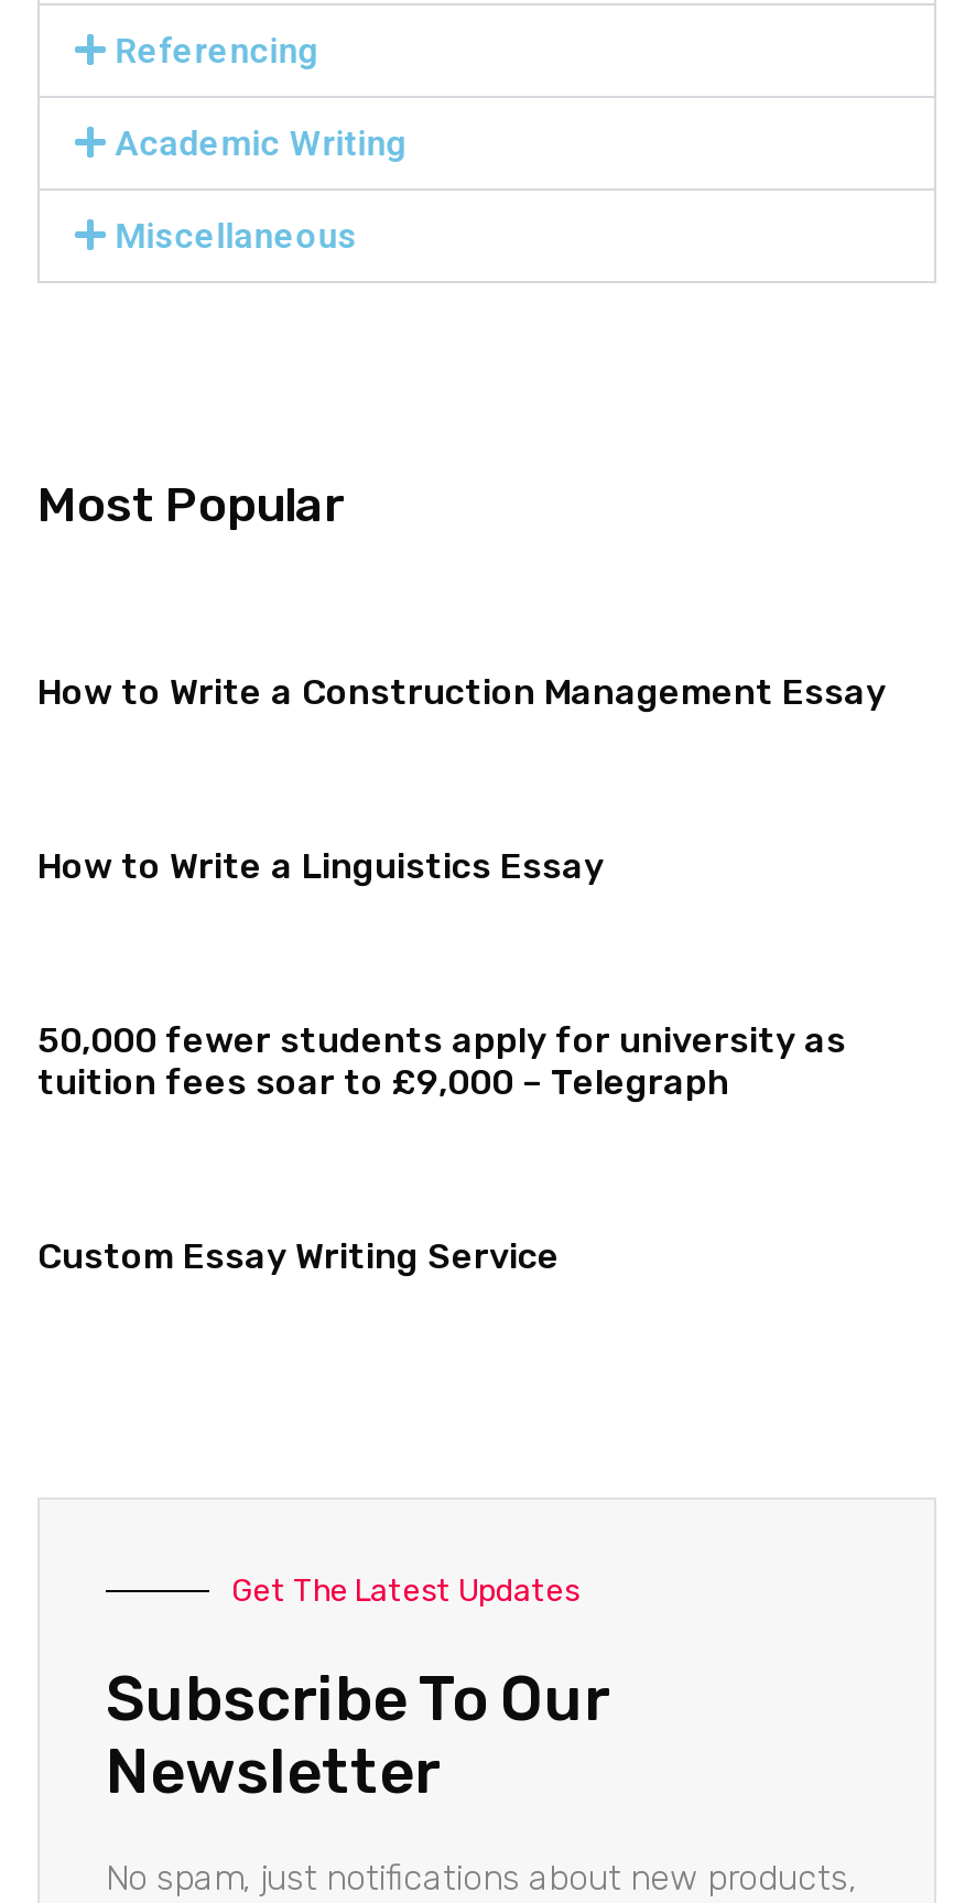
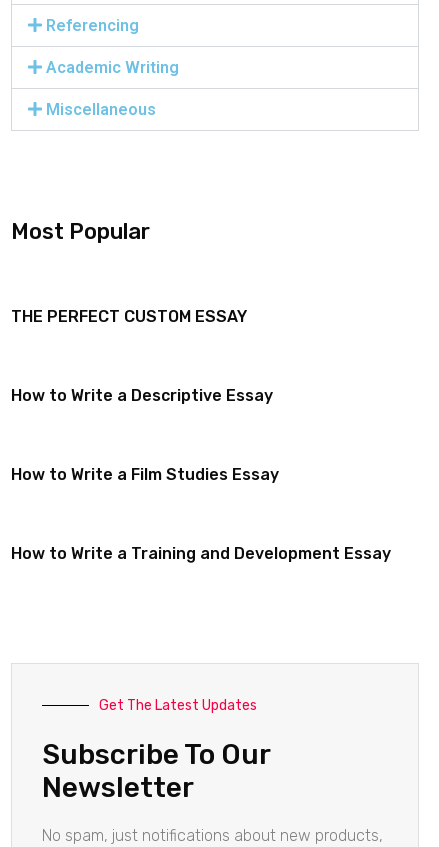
- How to Write a Construction Management Essay
+ THE PERFECT CUSTOM ESSAY

- How to Write a Linguistics Essay
+ How to Write a Descriptive Essay

- 50,000 fewer students apply for university as
- tuition fees soar to £9,000 – Telegraph
+ How to Write a Film Studies Essay

- Custom Essay Writing Service
+ How to Write a Training and Development Essay
